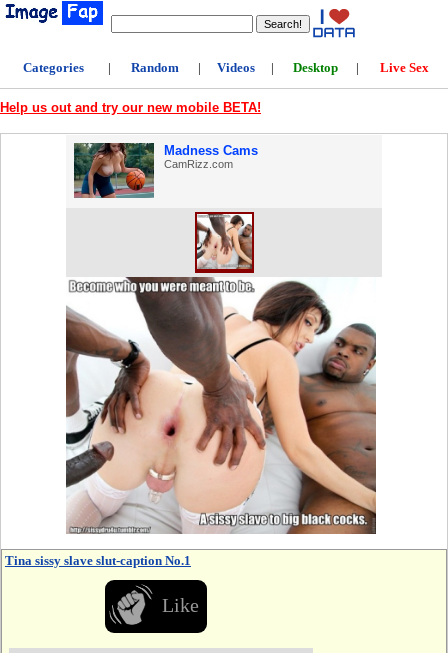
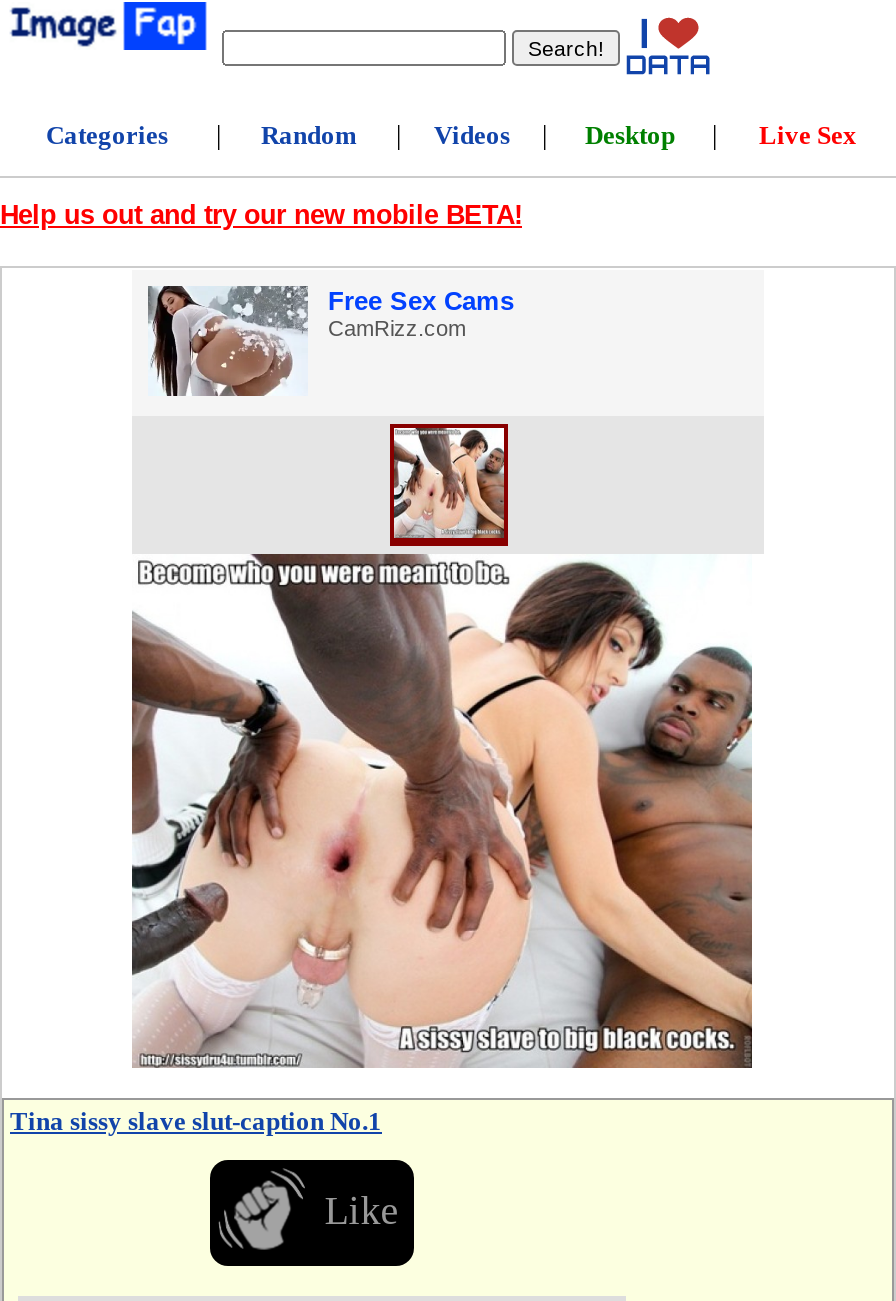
- [image]
- Madness Cams
+ [image]
+ Free Sex Cams
